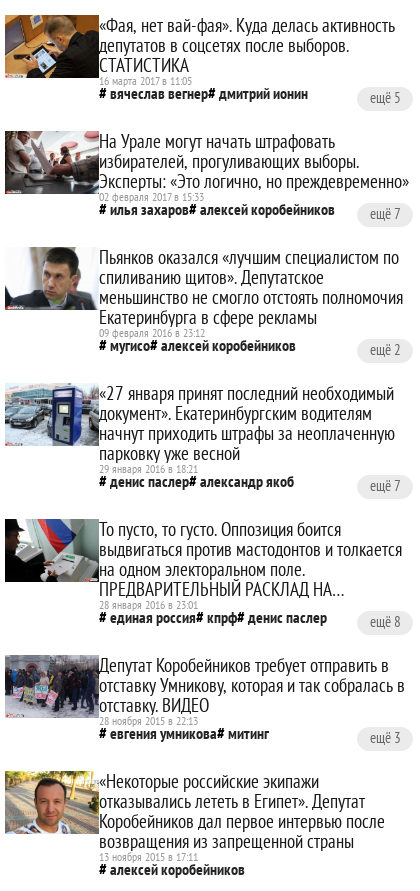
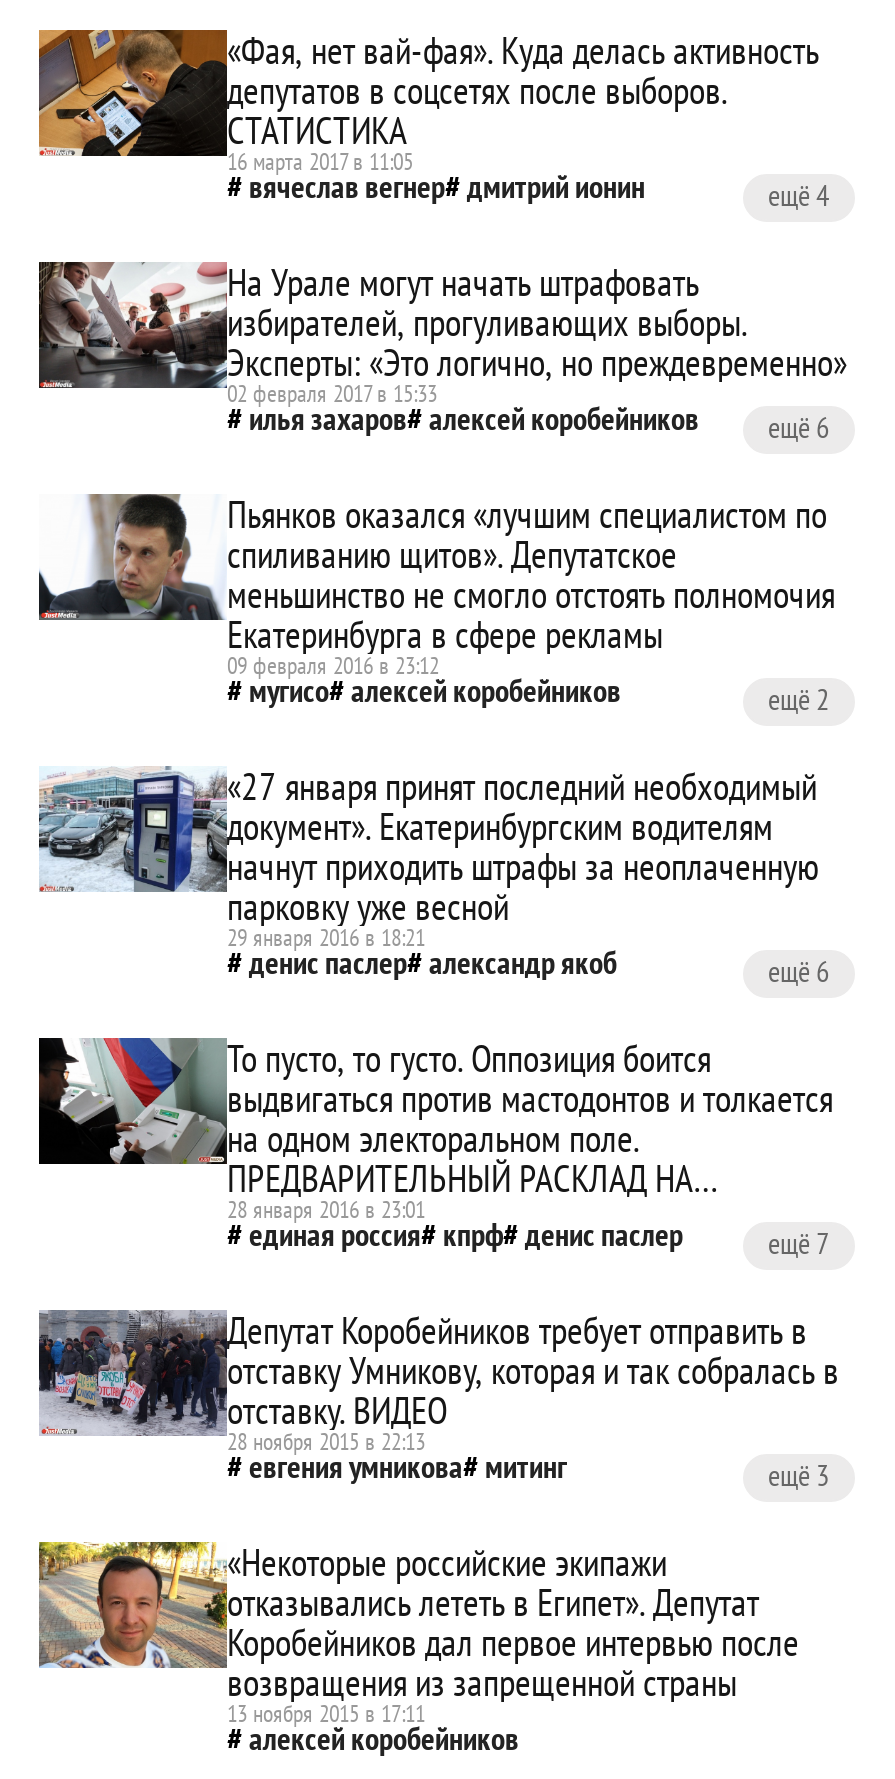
- ещё 5
+ ещё 4

- илья захаров алексей коробейников ещё 7
+ илья захаров алексей коробейников ещё 6

- ещё 7
+ ещё 6

- ещё 8
+ ещё 7
